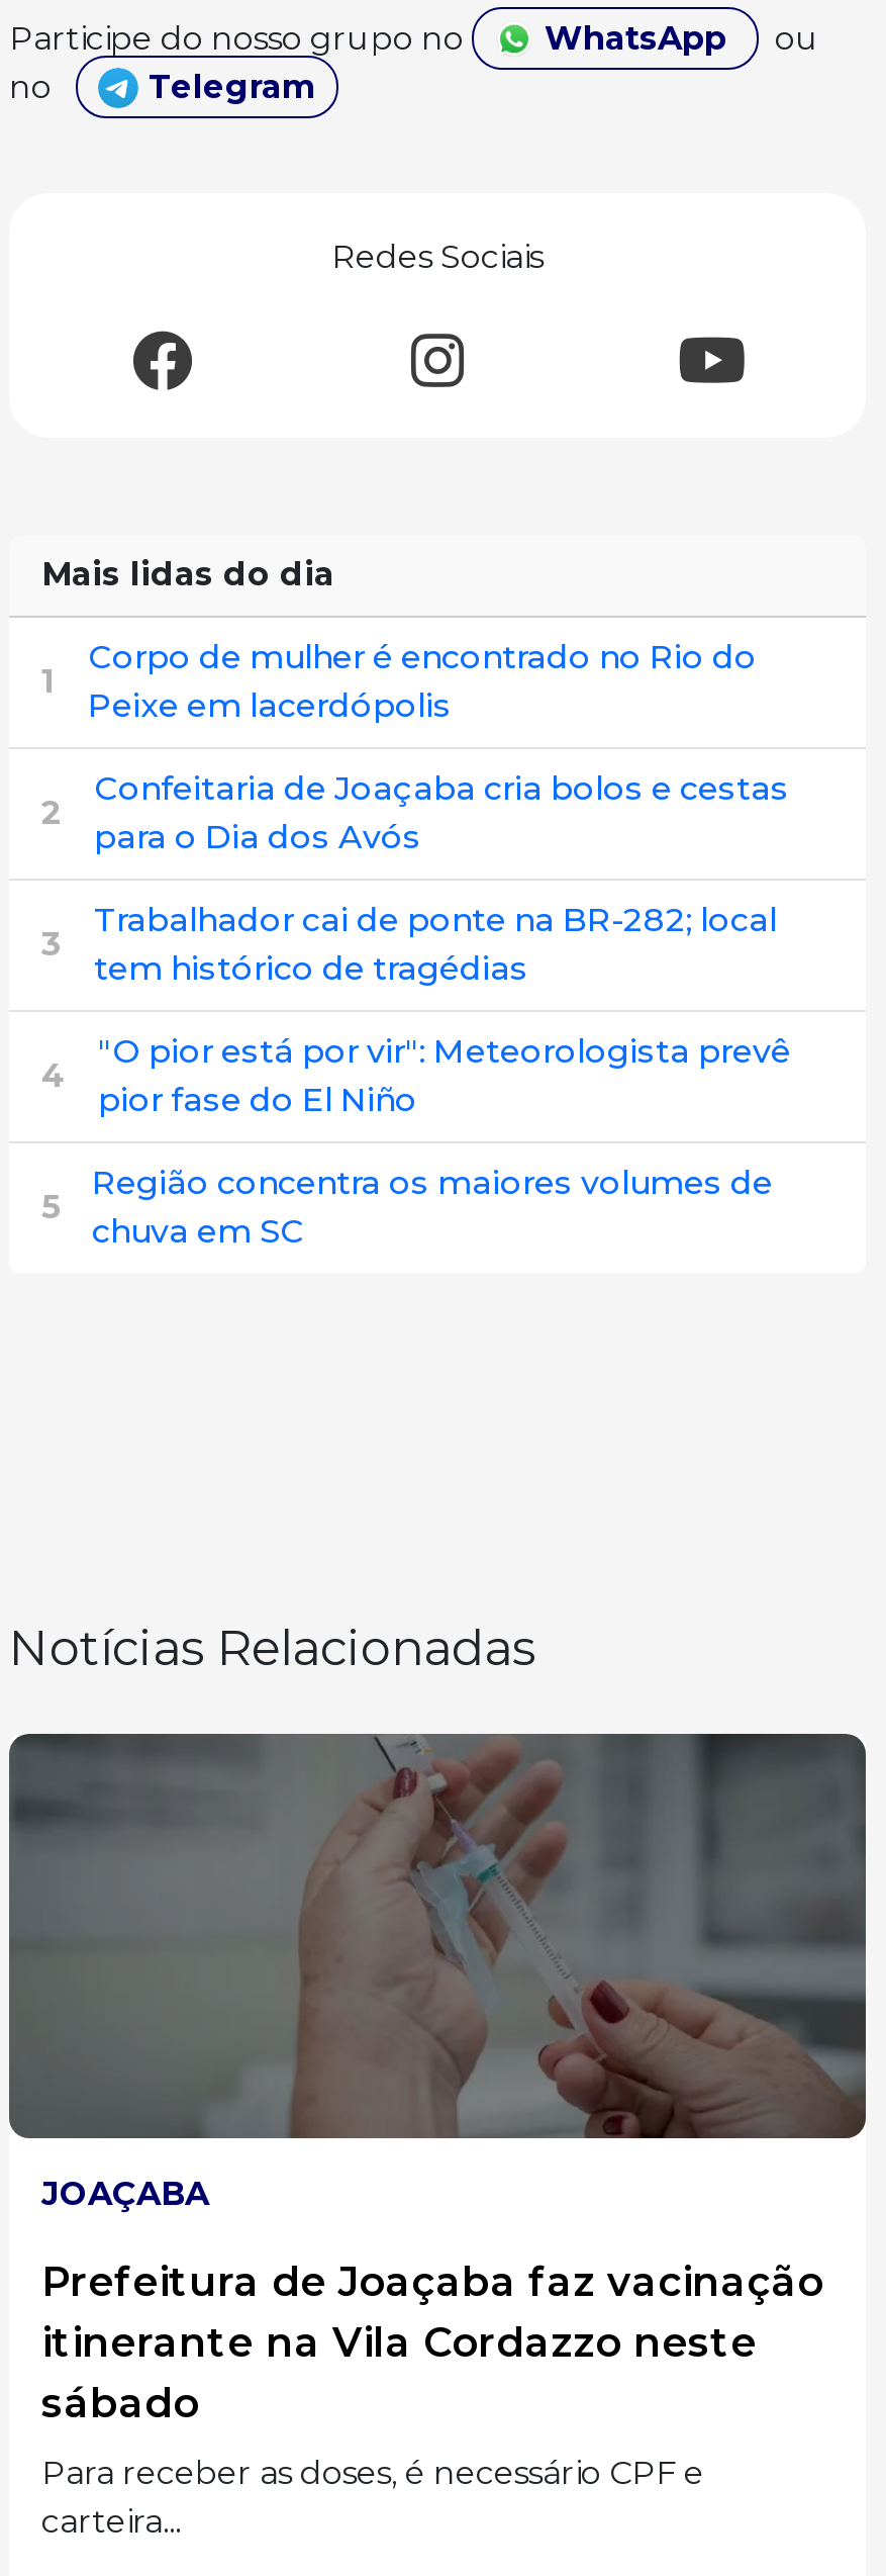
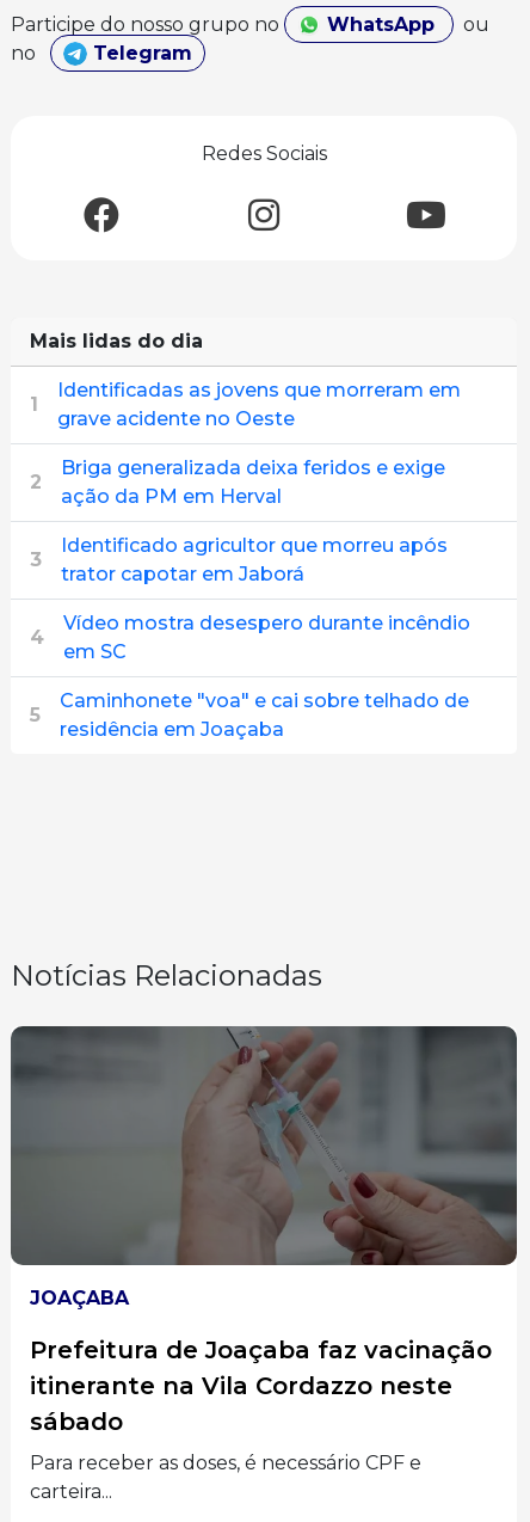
- Corpo de mulher é encontrado no Rio do
- Peixe em lacerdópolis
+ Identificadas as jovens que morreram em
+ grave acidente no Oeste

- Confeitaria de Joaçaba cria bolos e cestas
- para o Dia dos Avós
+ Briga generalizada deixa feridos e exige
+ ação da PM em Herval

- Trabalhador cai de ponte na BR-282; local
- tem histórico de tragédias
+ Identificado agricultor que morreu após
+ trator capotar em Jaborá

- "O pior está por vir": Meteorologista prevê
- pior fase do El Niño
+ Vídeo mostra desespero durante incêndio
+ em SC

- Região concentra os maiores volumes de
- chuva em SC
+ Caminhonete "voa" e cai sobre telhado de
+ residência em Joaçaba
